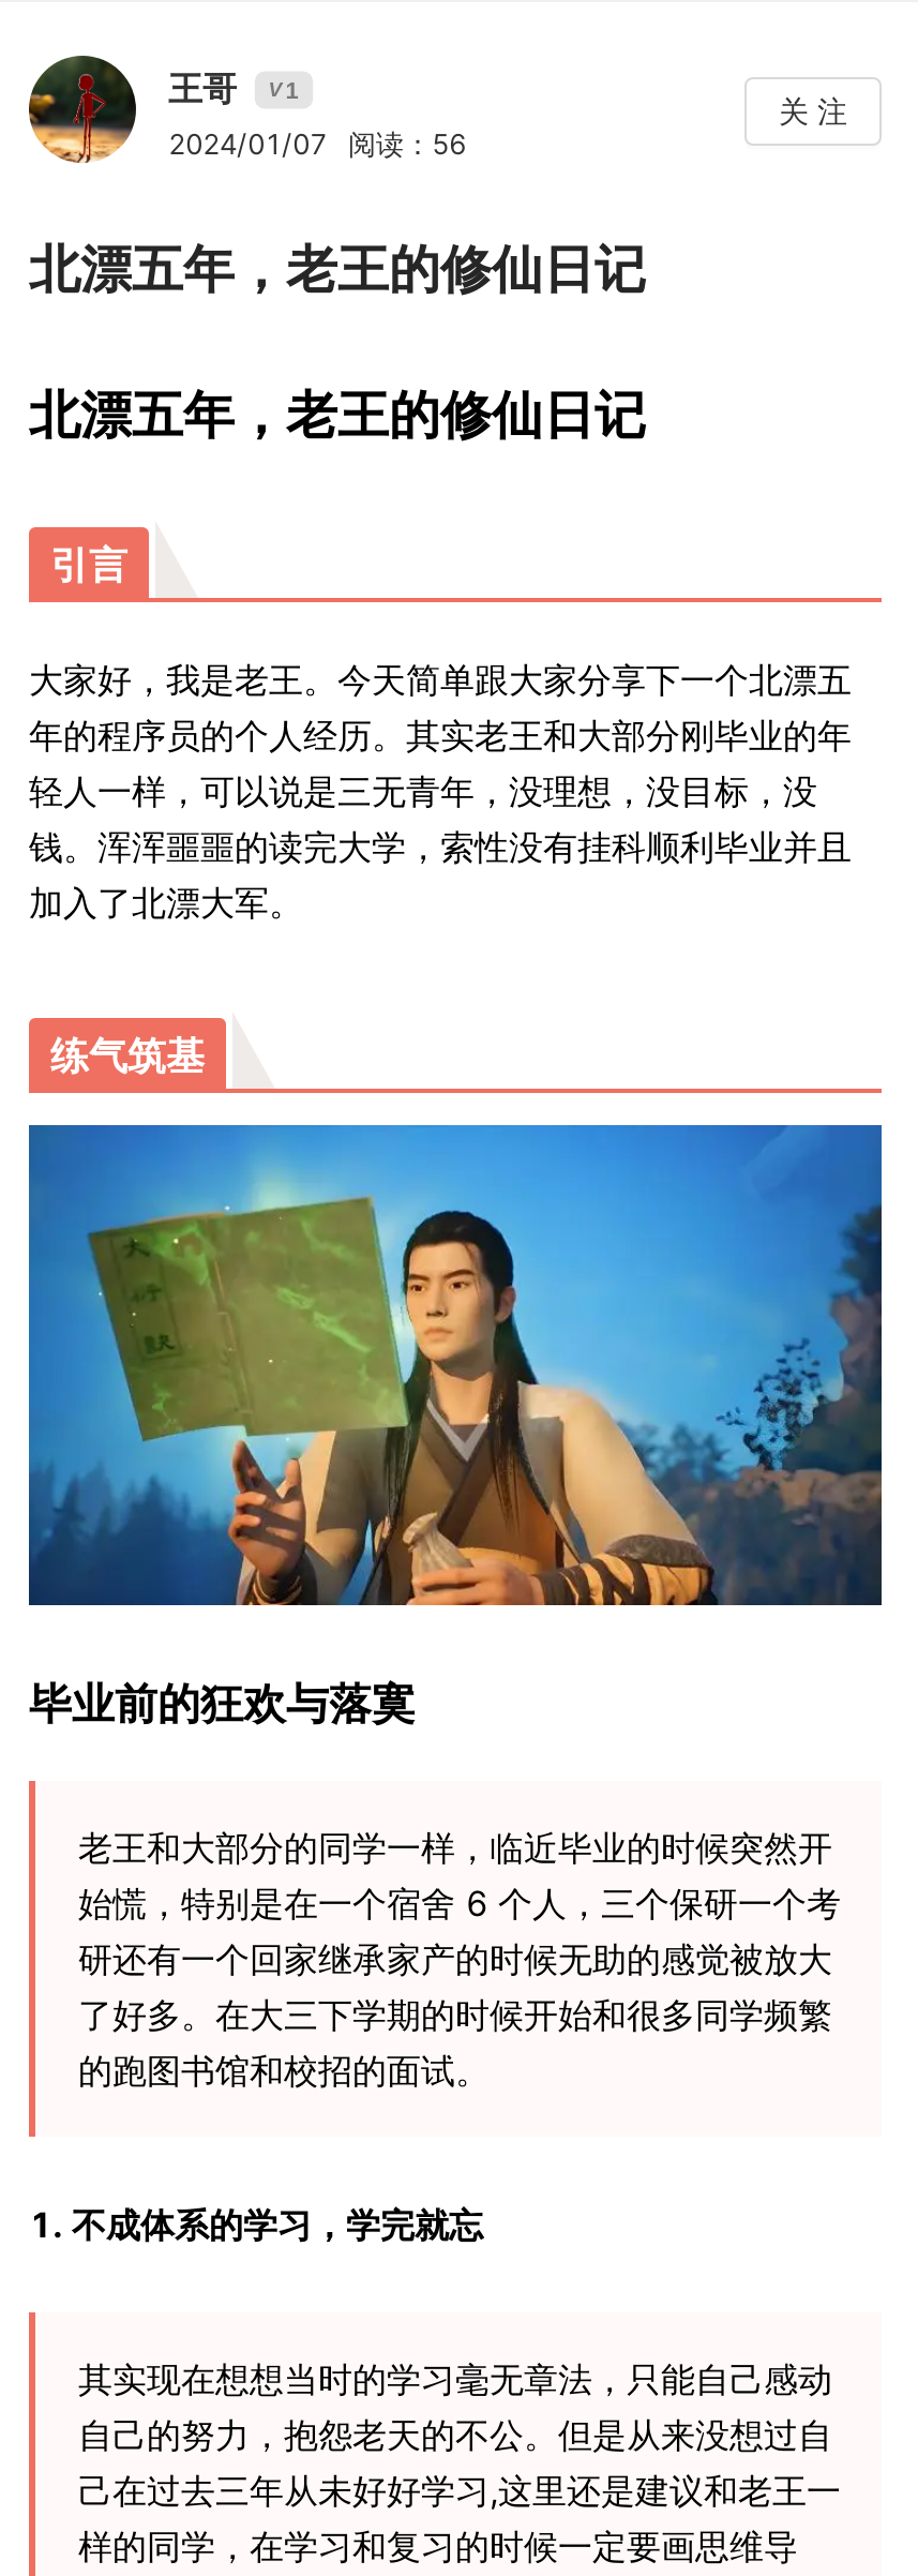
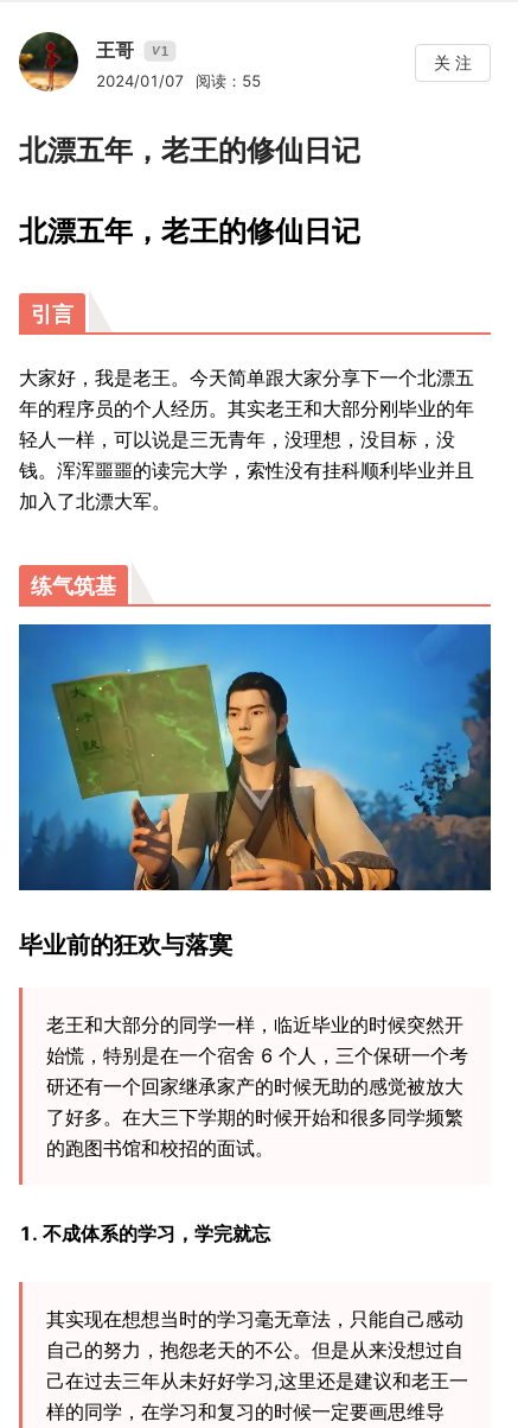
- 2024/01/07 阅读：56
+ 2024/01/07 阅读：55
